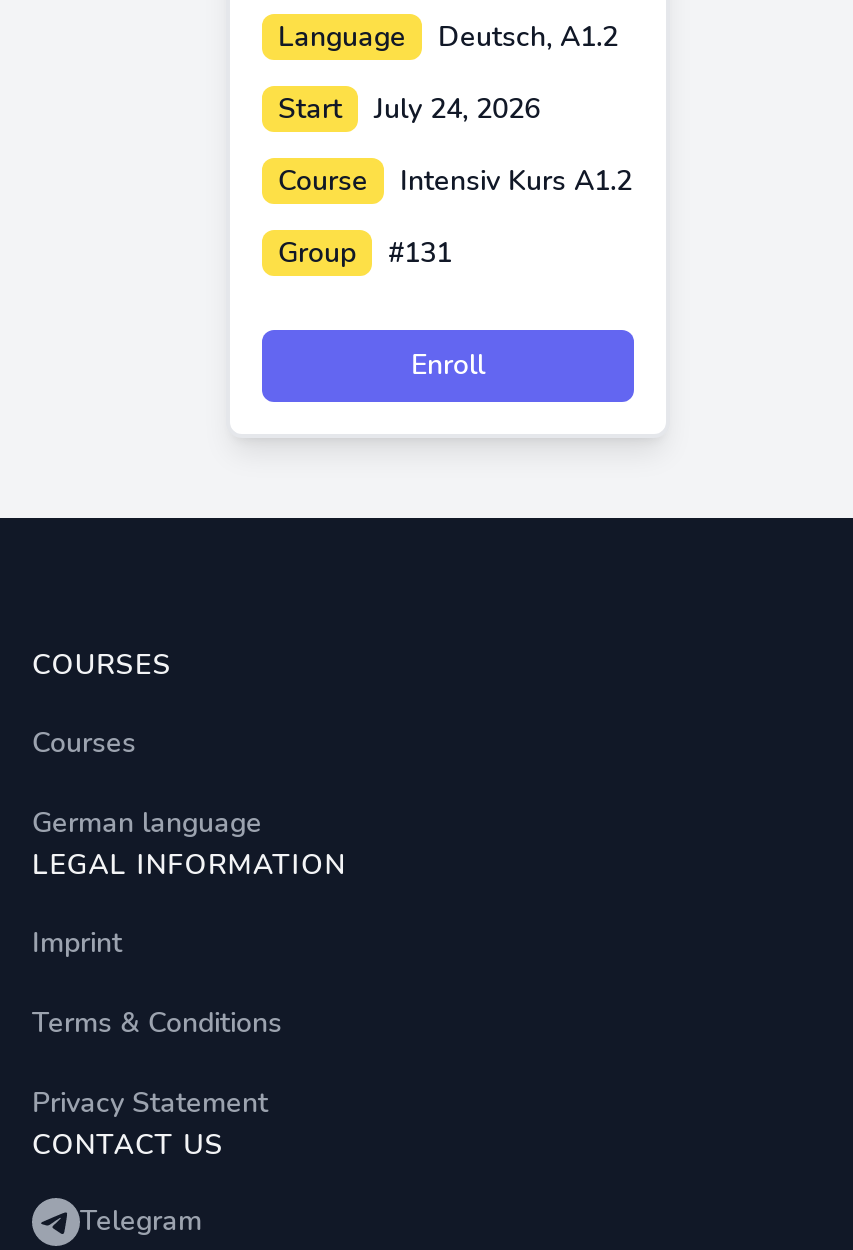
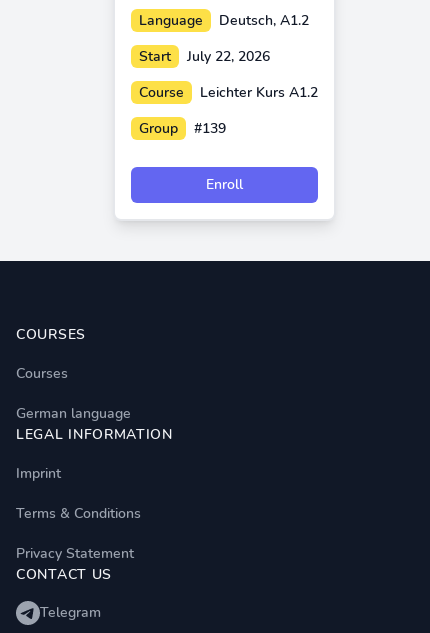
- Start July 24, 2026
+ Start July 22, 2026

- Intensiv Kurs A1.2
+ Leichter Kurs A1.2

- Group #131
+ Group #139
